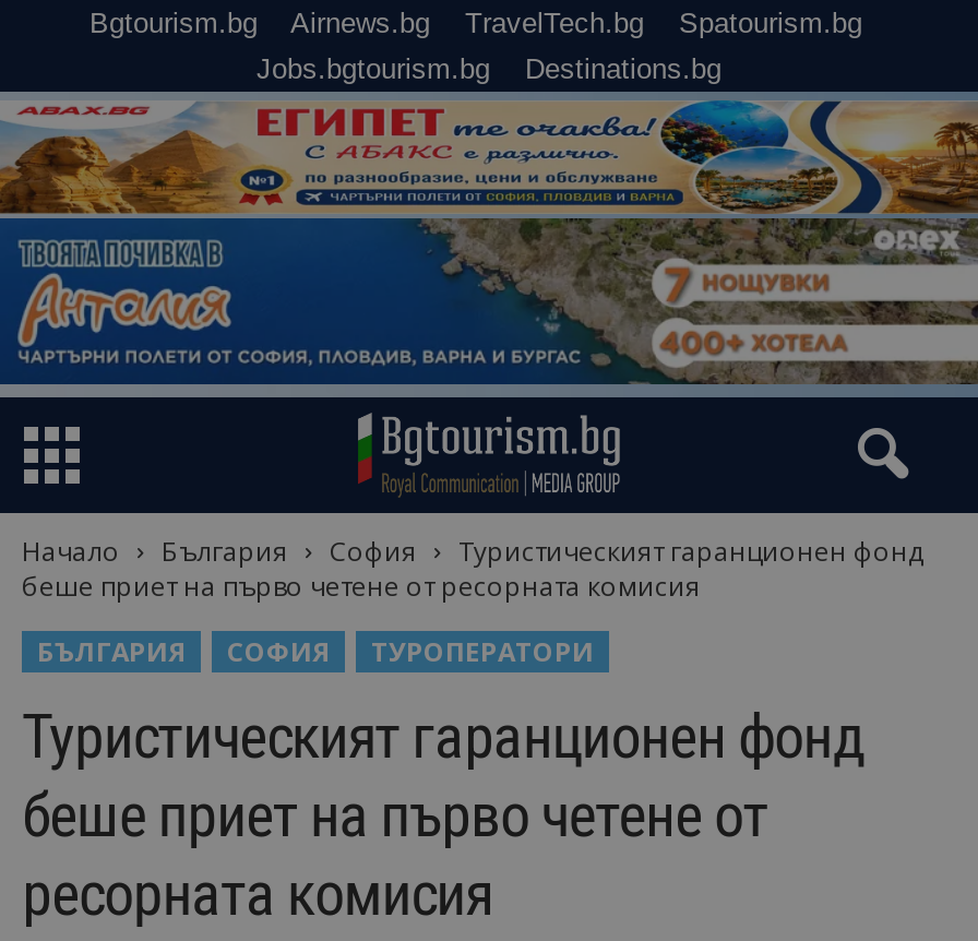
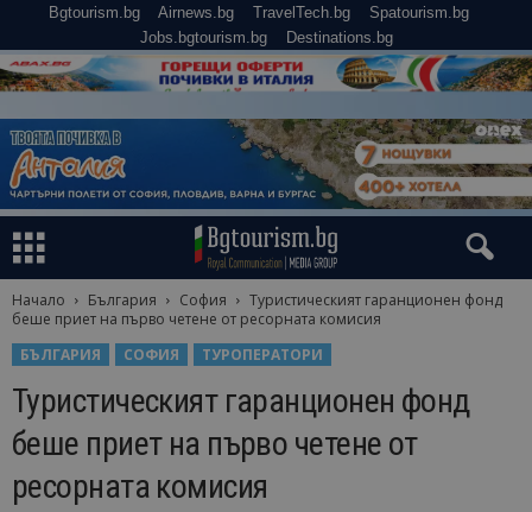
- [image]
+ [image]
